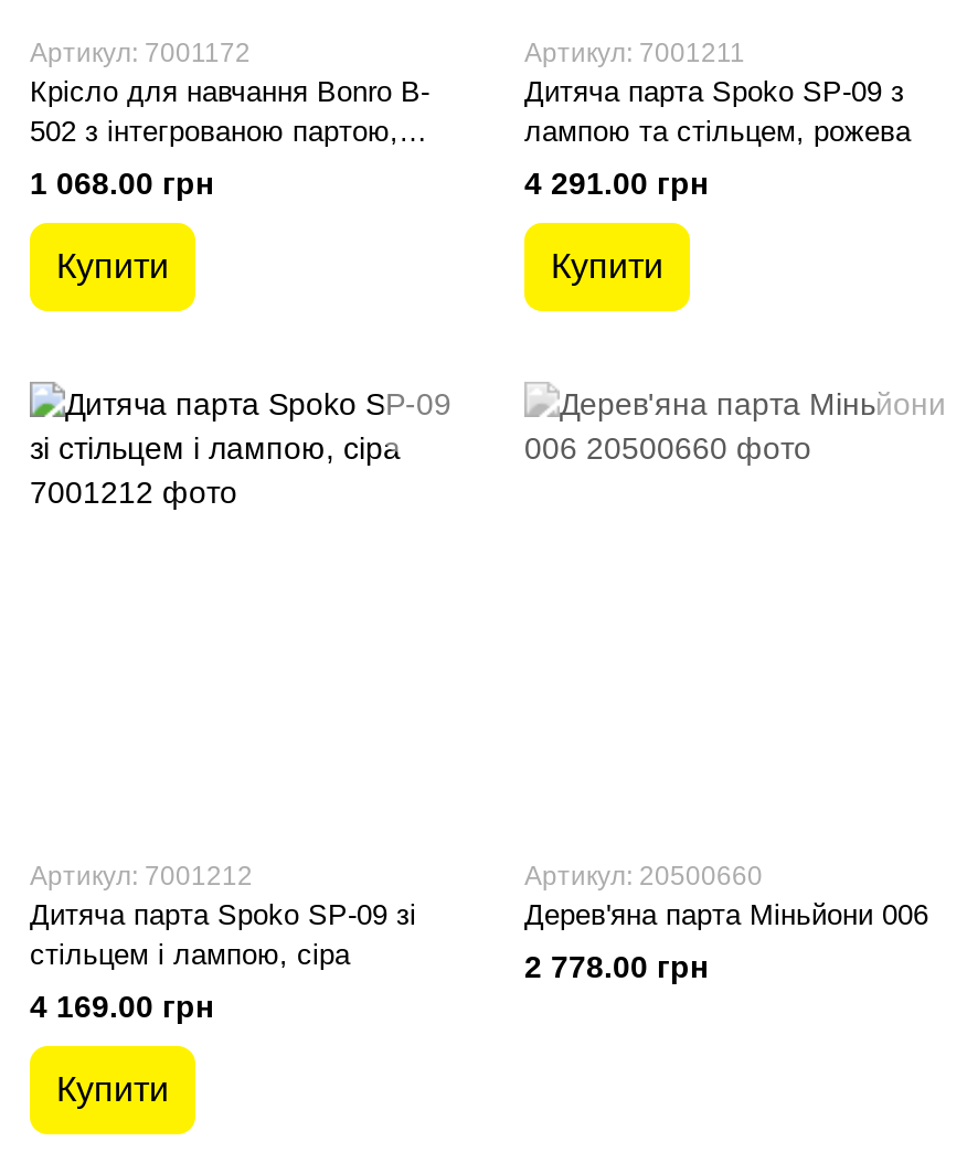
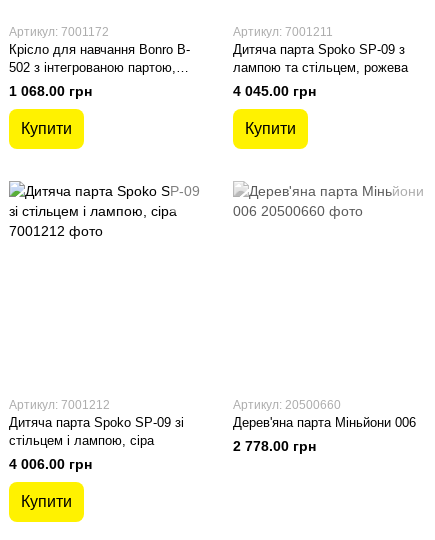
- 4 291.00 грн
+ 4 045.00 грн

- 4 169.00 грн
+ 4 006.00 грн
